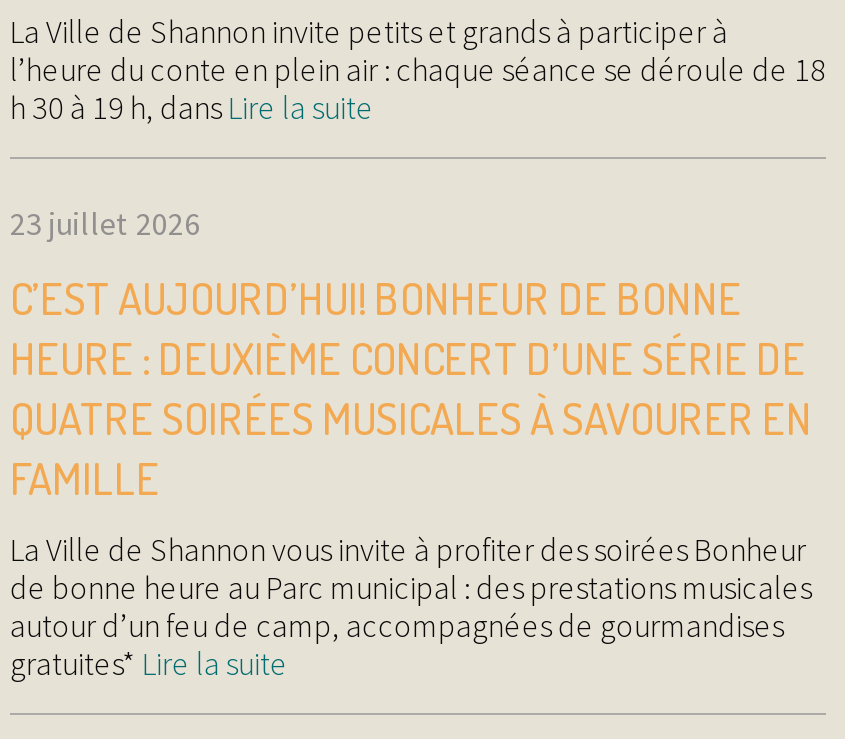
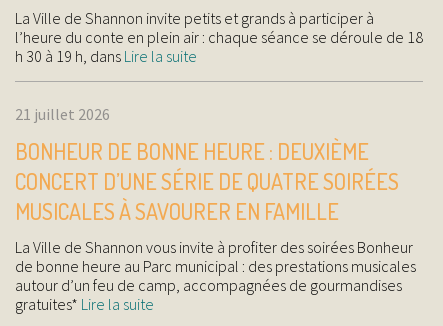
- 23 juillet 2026
+ 21 juillet 2026

- C’EST AUJOURD’HUI! BONHEUR DE BONNE
- HEURE : DEUXIÈME CONCERT D’UNE SÉRIE DE
- QUATRE SOIRÉES MUSICALES À SAVOURER EN
- FAMILLE
+ BONHEUR DE BONNE HEURE : DEUXIÈME
+ CONCERT D’UNE SÉRIE DE QUATRE SOIRÉES
+ MUSICALES À SAVOURER EN FAMILLE
